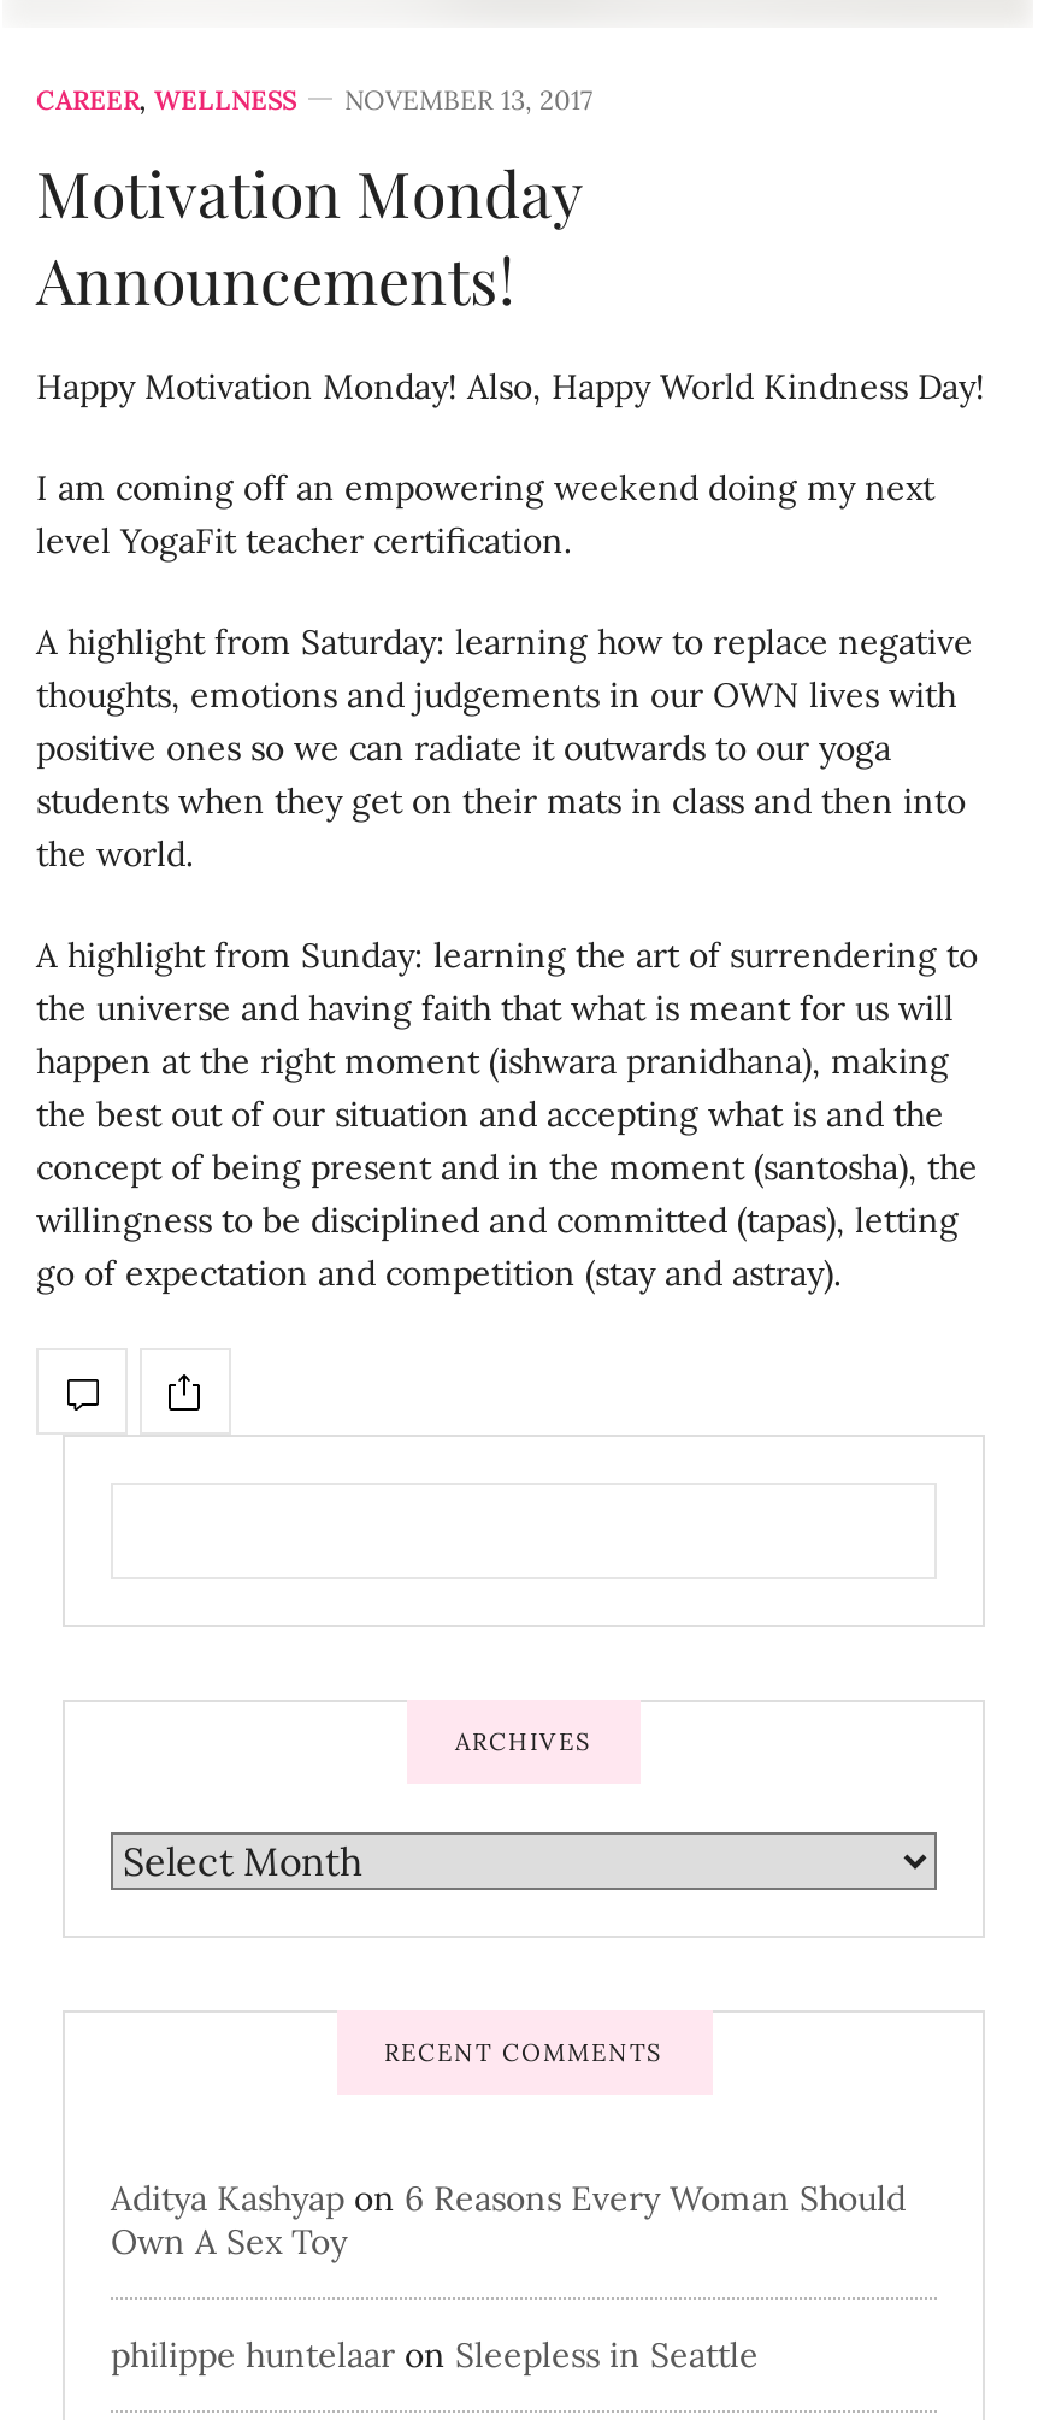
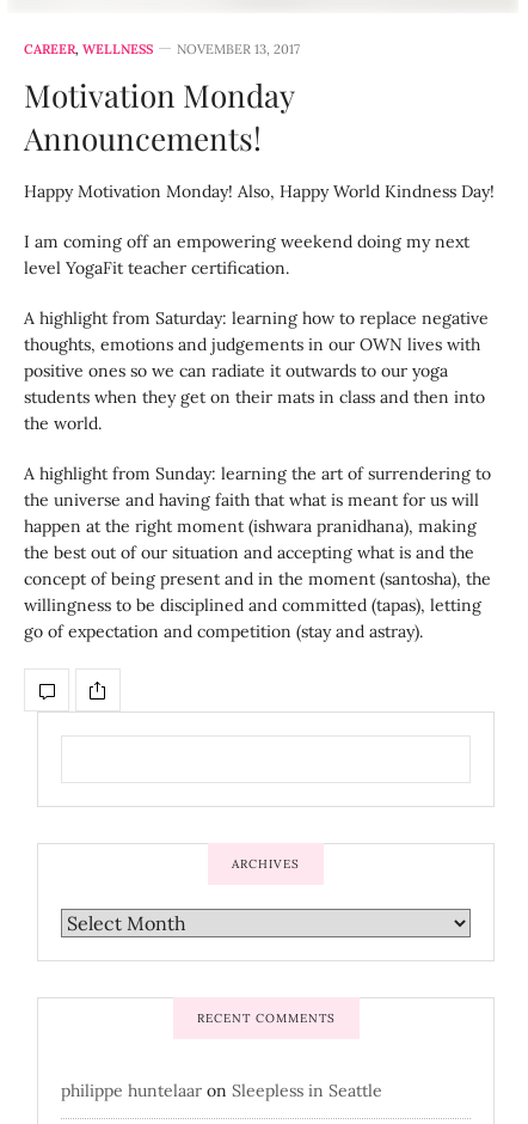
- Aditya Kashyap on 6 Reasons Every Woman Should
- Own A Sex Toy
